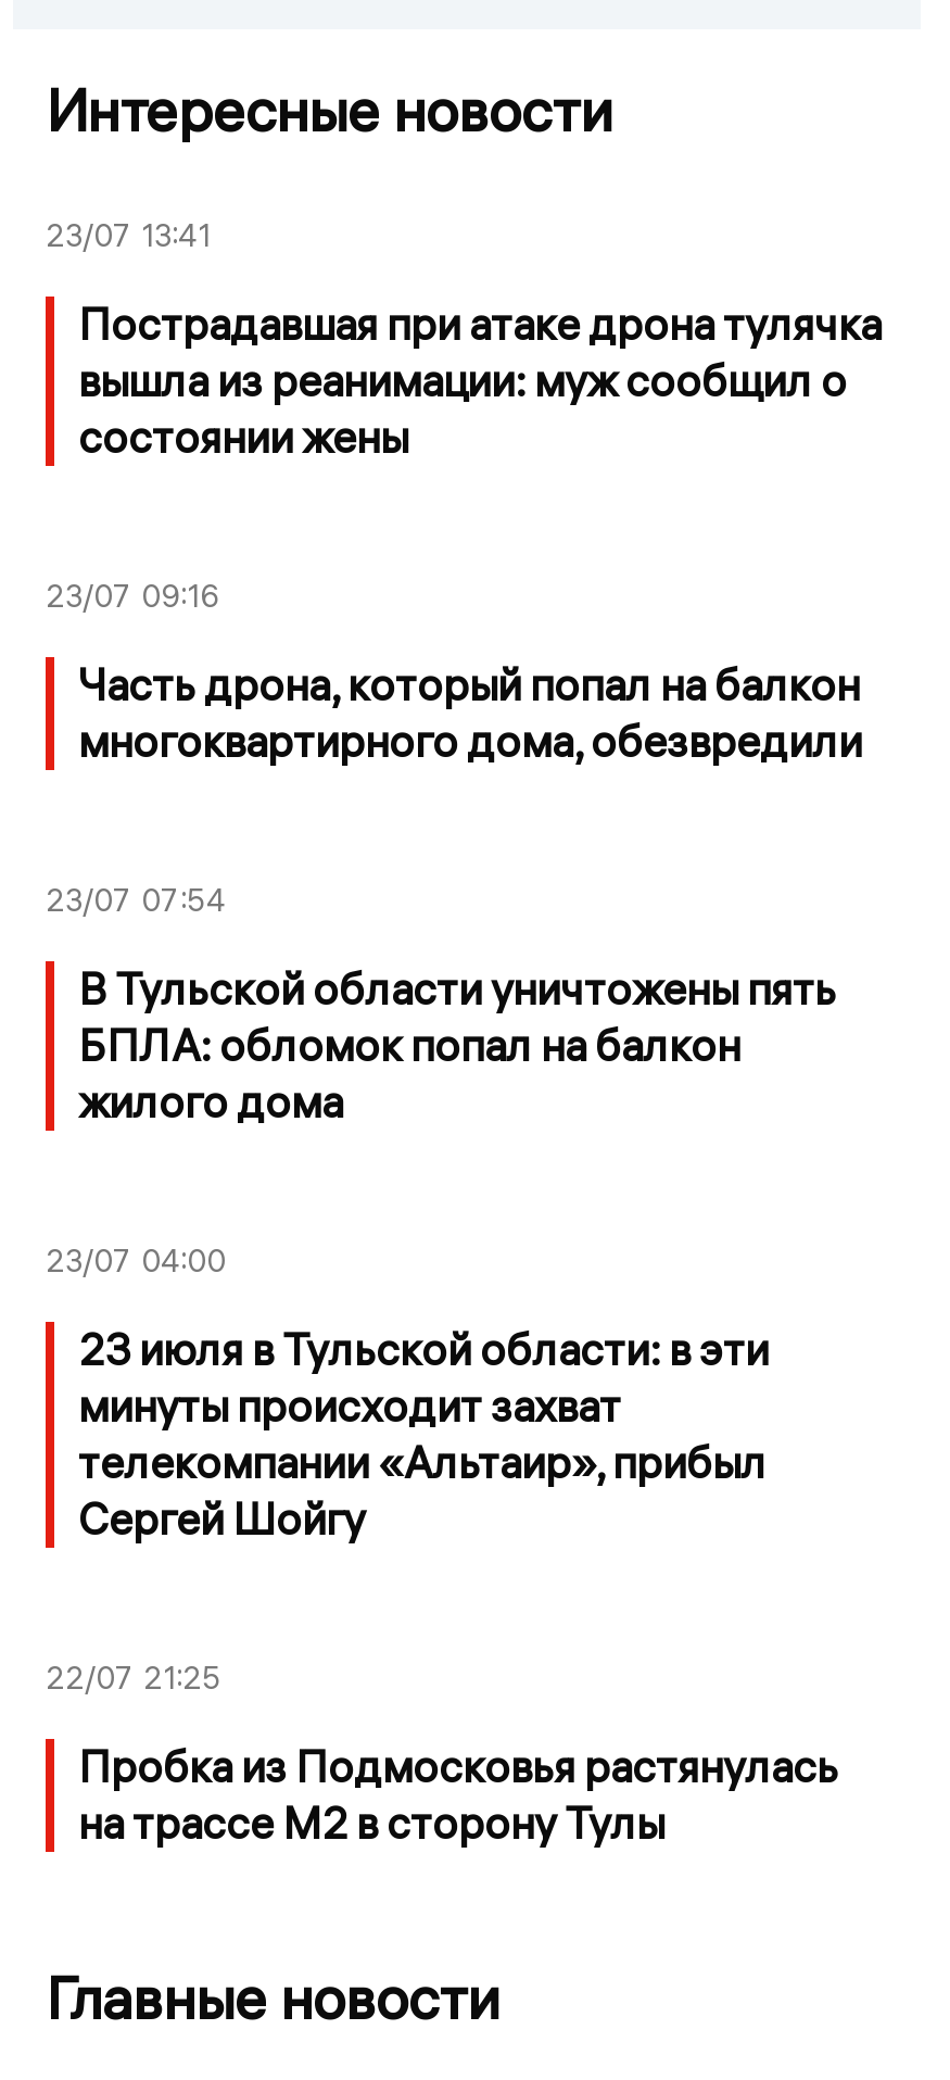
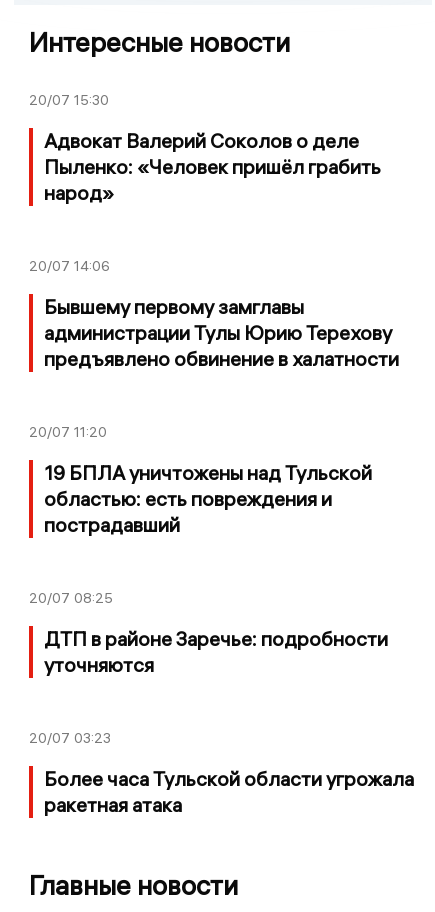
- 23/07 13:41
+ 20/07 15:30

- Пострадавшая при атаке дрона тулячка
- вышла из реанимации: муж сообщил о
- состоянии жены
+ Адвокат Валерий Соколов о деле
+ Пыленко: «Человек пришёл грабить
+ народ»

- 23/07 09:16
+ 20/07 14:06

- Часть дрона, который попал на балкон
- многоквартирного дома, обезвредили
+ Бывшему первому замглавы
+ администрации Тулы Юрию Терехову
+ предъявлено обвинение в халатности

- 23/07 07:54
+ 20/07 11:20

- В Тульской области уничтожены пять
- БПЛА: обломок попал на балкон
- жилого дома
+ 19 БПЛА уничтожены над Тульской
+ областью: есть повреждения и
+ пострадавший

- 23/07 04:00
+ 20/07 08:25

- 23 июля в Тульской области: в эти
- минуты происходит захват
- телекомпании «Альтаир», прибыл
- Сергей Шойгу
+ ДТП в районе Заречье: подробности
+ уточняются

- 22/07 21:25
+ 20/07 03:23

- Пробка из Подмосковья растянулась
- на трассе М2 в сторону Тулы
+ Более часа Тульской области угрожала
+ ракетная атака
